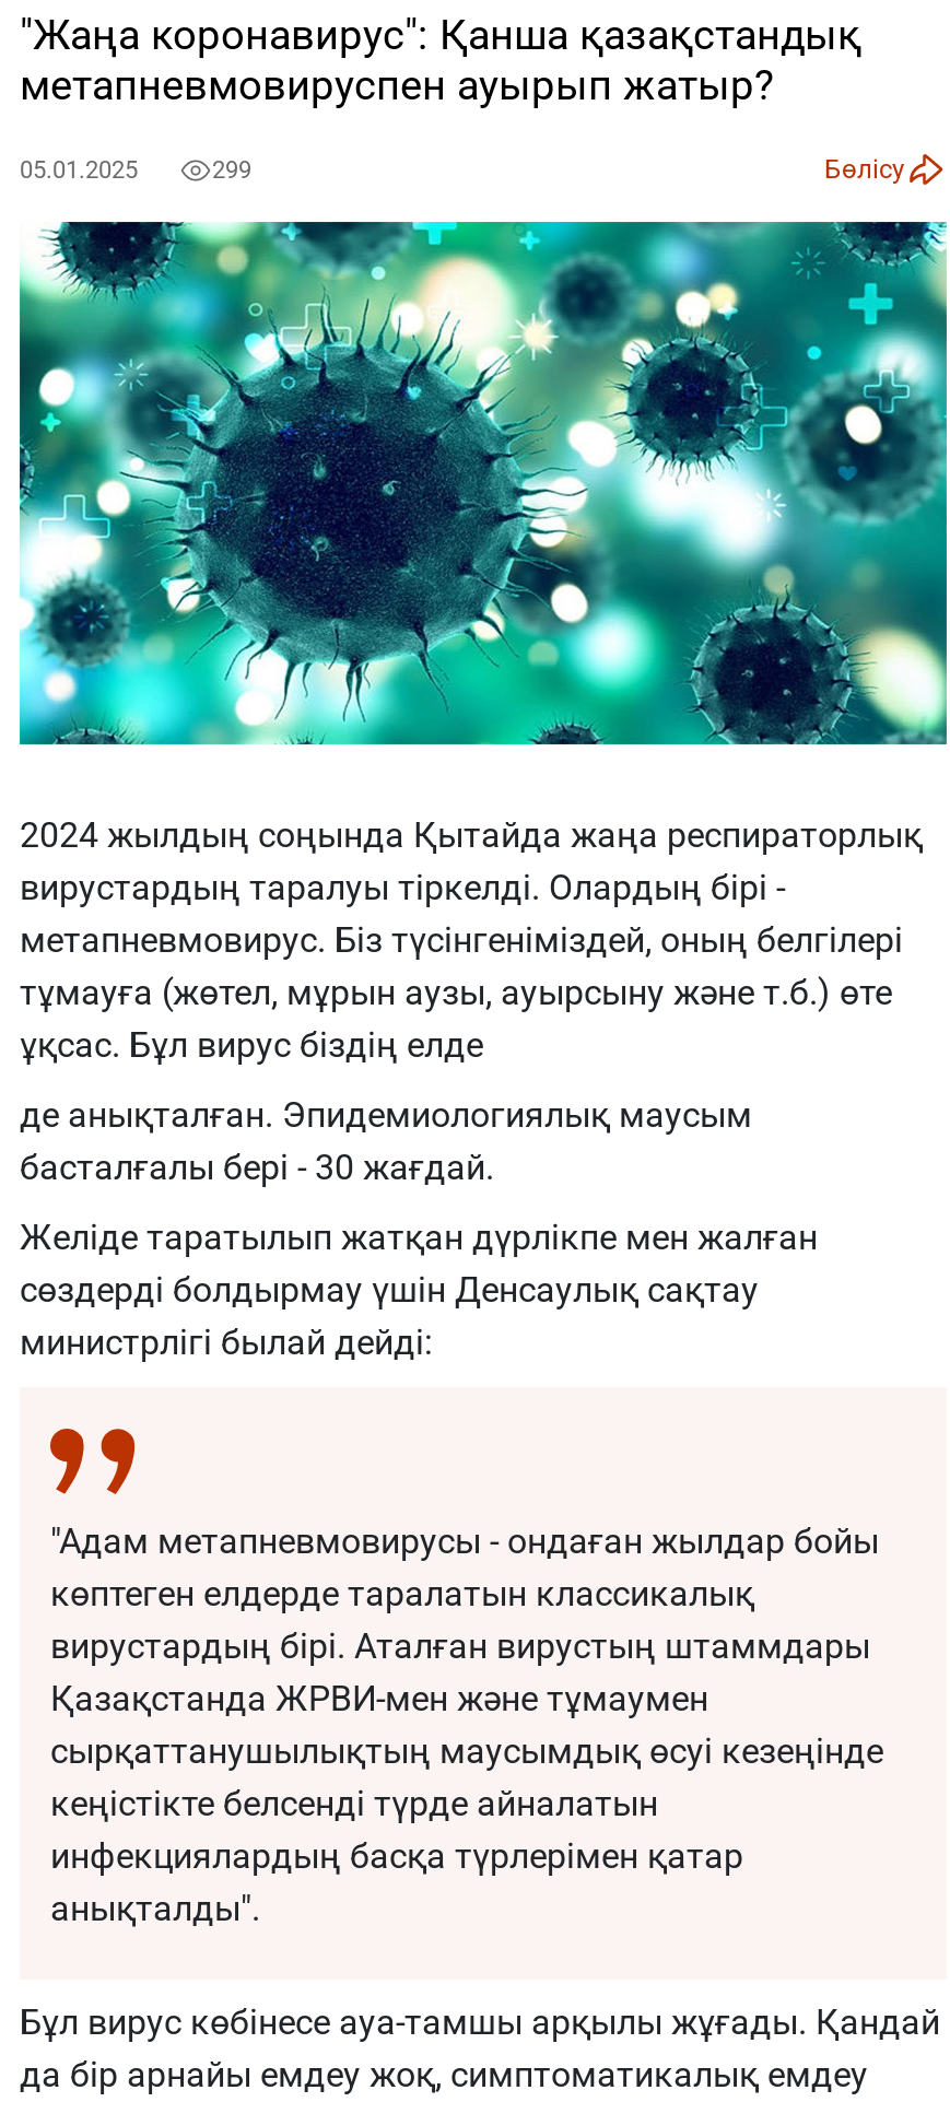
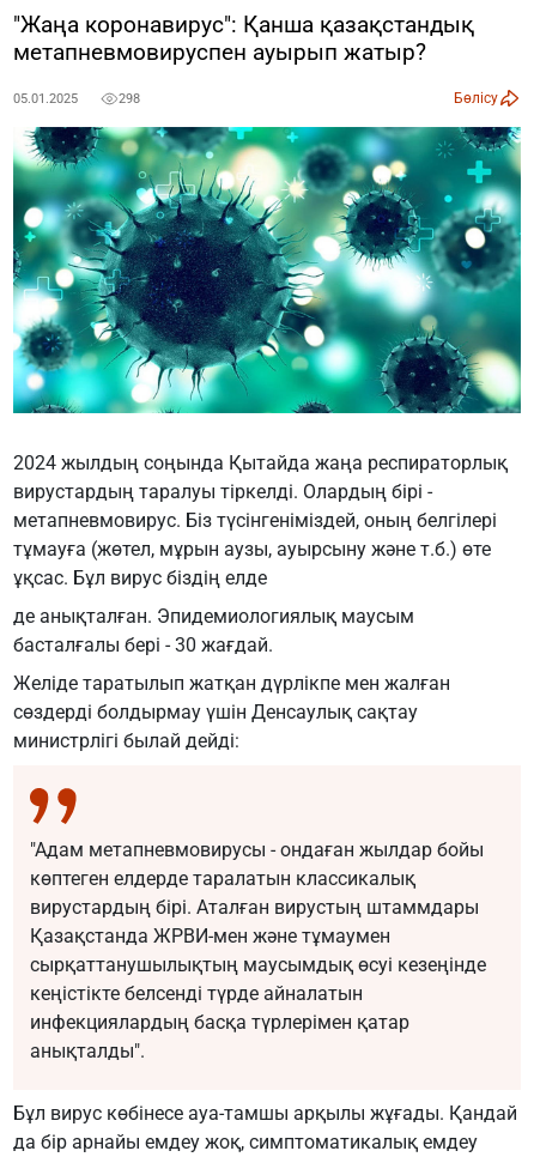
- 299
+ 298
